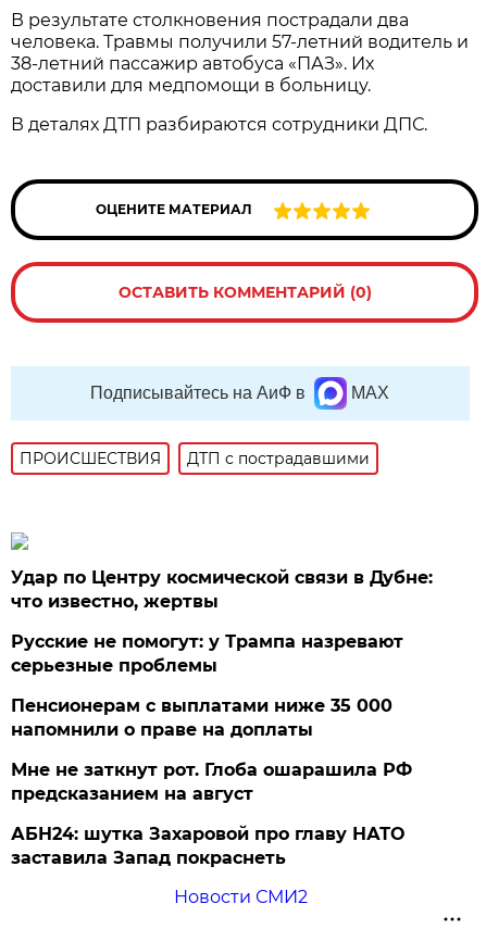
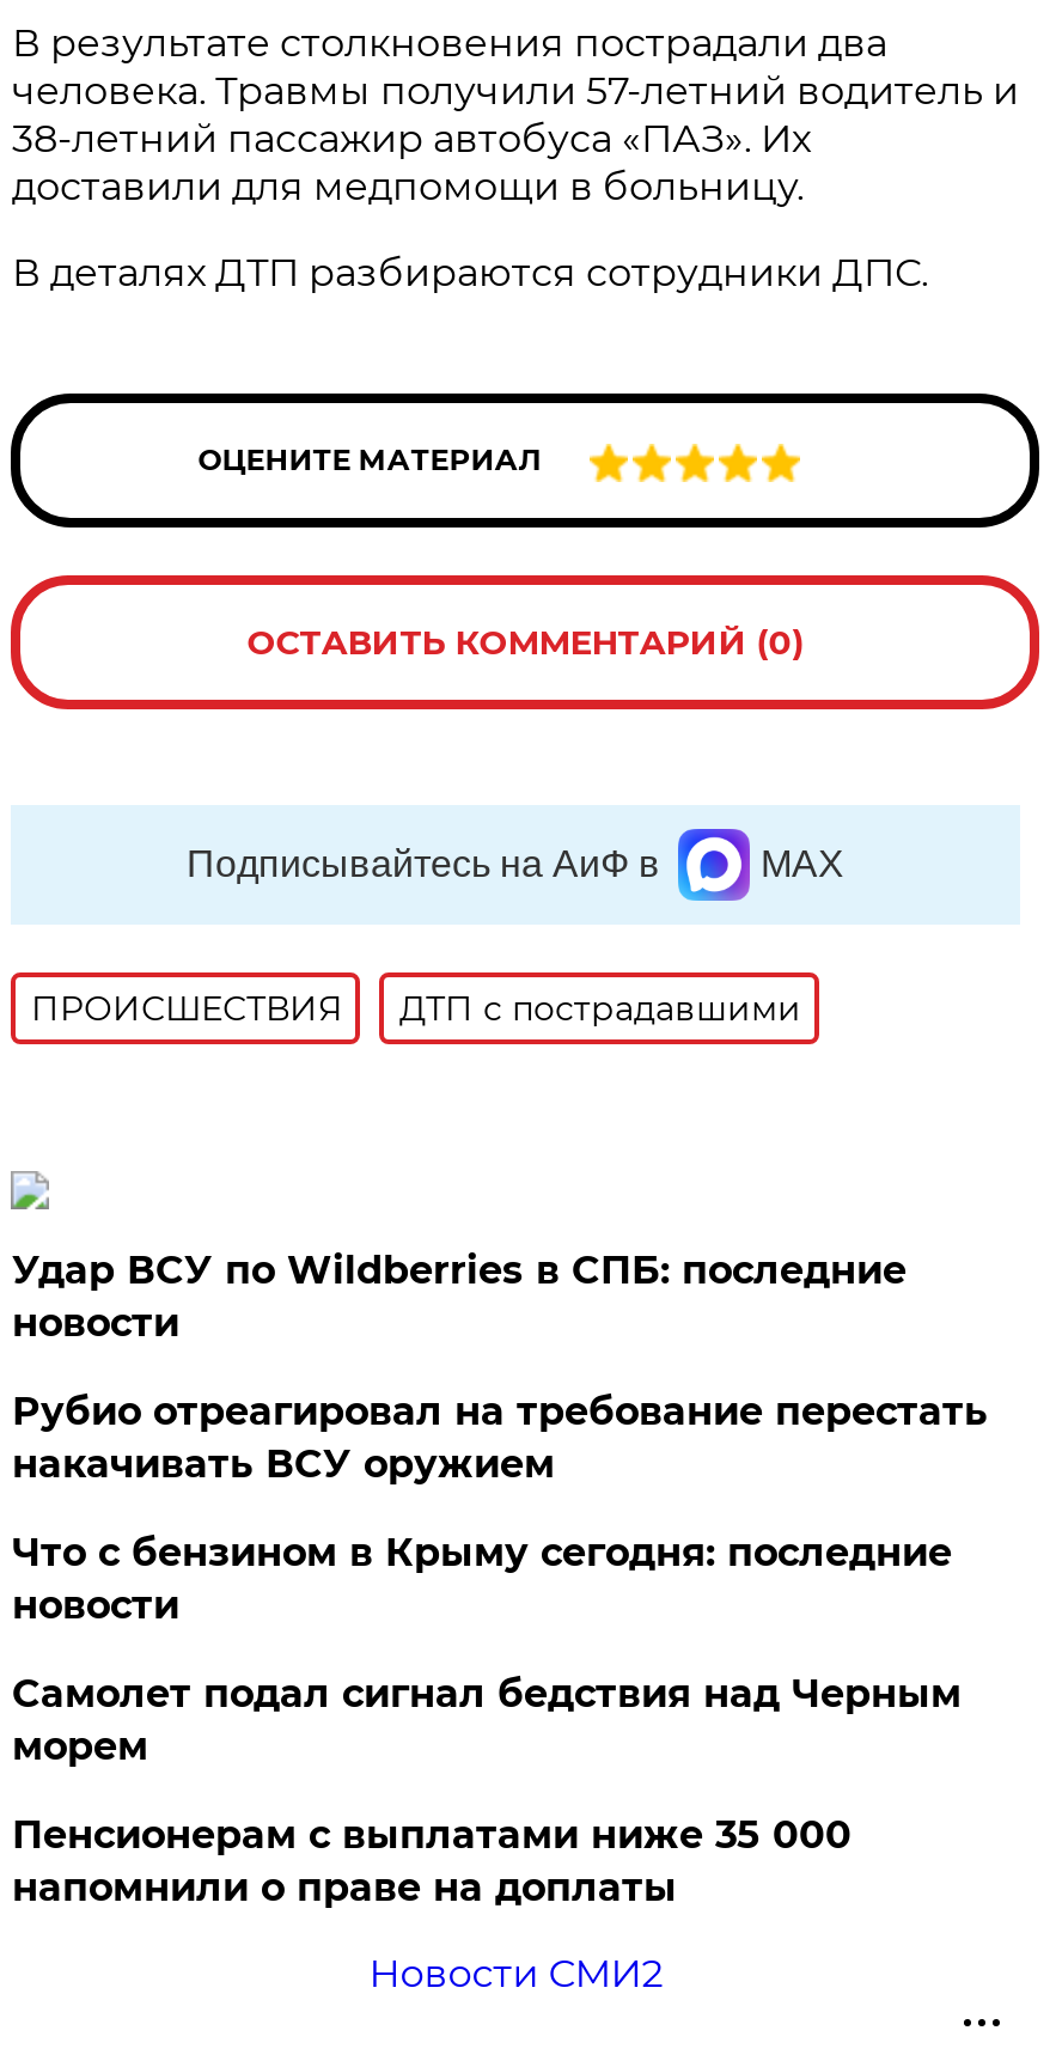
- Удар по Центру космической связи в Дубне:
- что известно, жертвы
- Русские не помогут: у Трампа назревают
- серьезные проблемы
+ Удар ВСУ по Wildberries в СПБ: последние
+ новости
+ Рубио отреагировал на требование перестать
+ накачивать ВСУ оружием
+ Что с бензином в Крыму сегодня: последние
+ новости
+ Самолет подал сигнал бедствия над Черным
+ морем

moved down: Пенсионерам с выплатами ниже 35 000 | напомнили о праве на доплаты

- Мне не заткнут рот. Глоба ошарашила РФ
- предсказанием на август
- АБН24: шутка Захаровой про главу НАТО
- заставила Запад покраснеть
